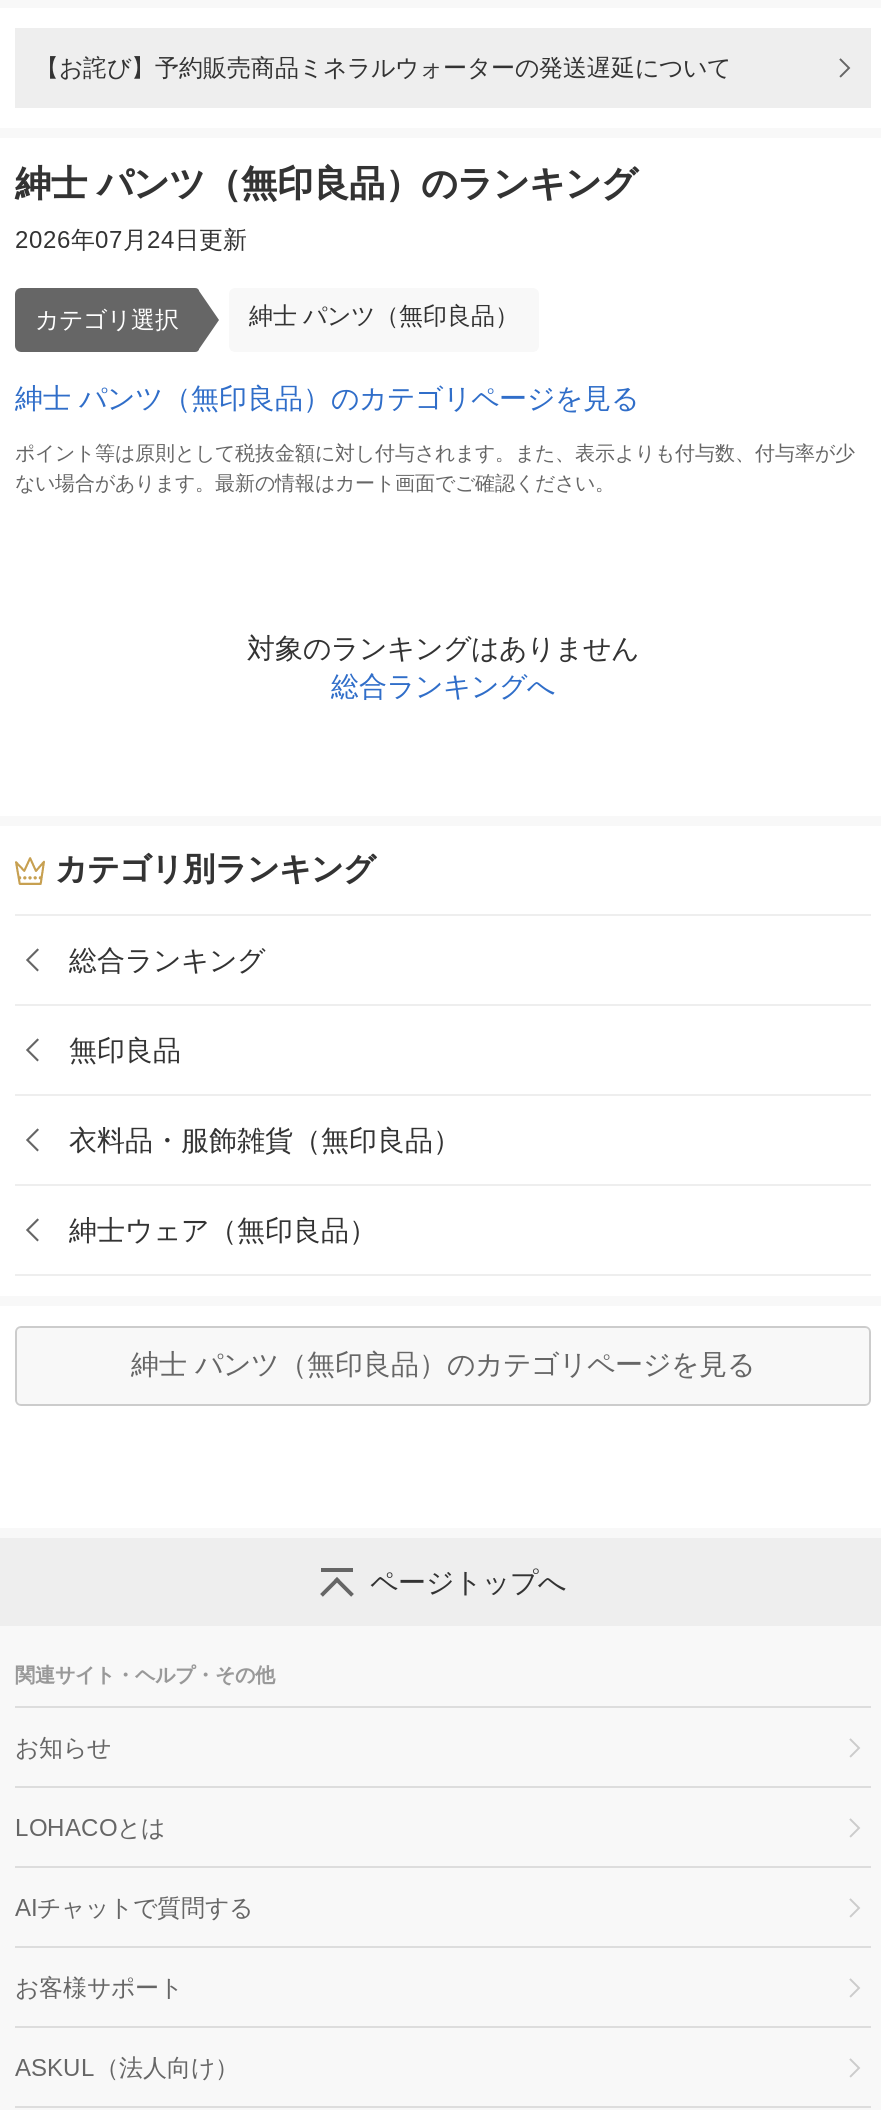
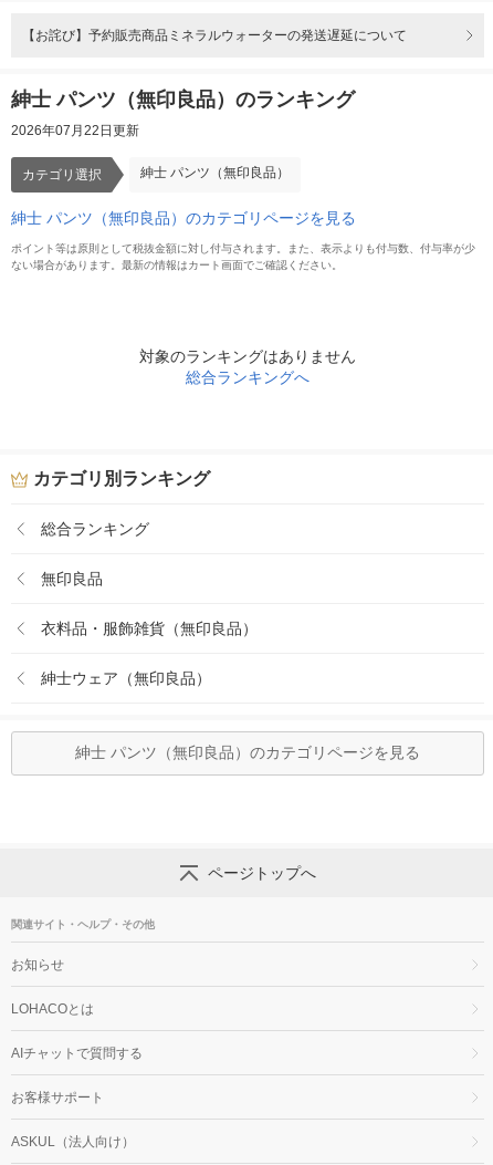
- 2026年07月24日更新
+ 2026年07月22日更新
